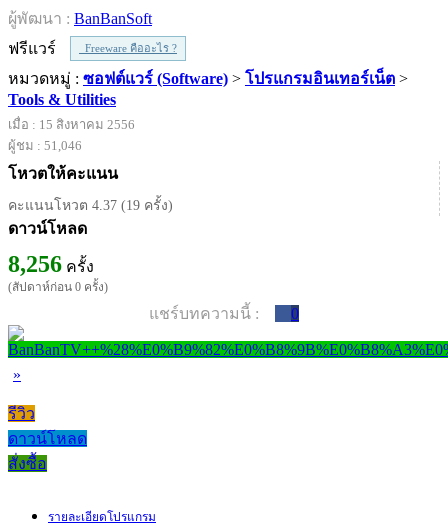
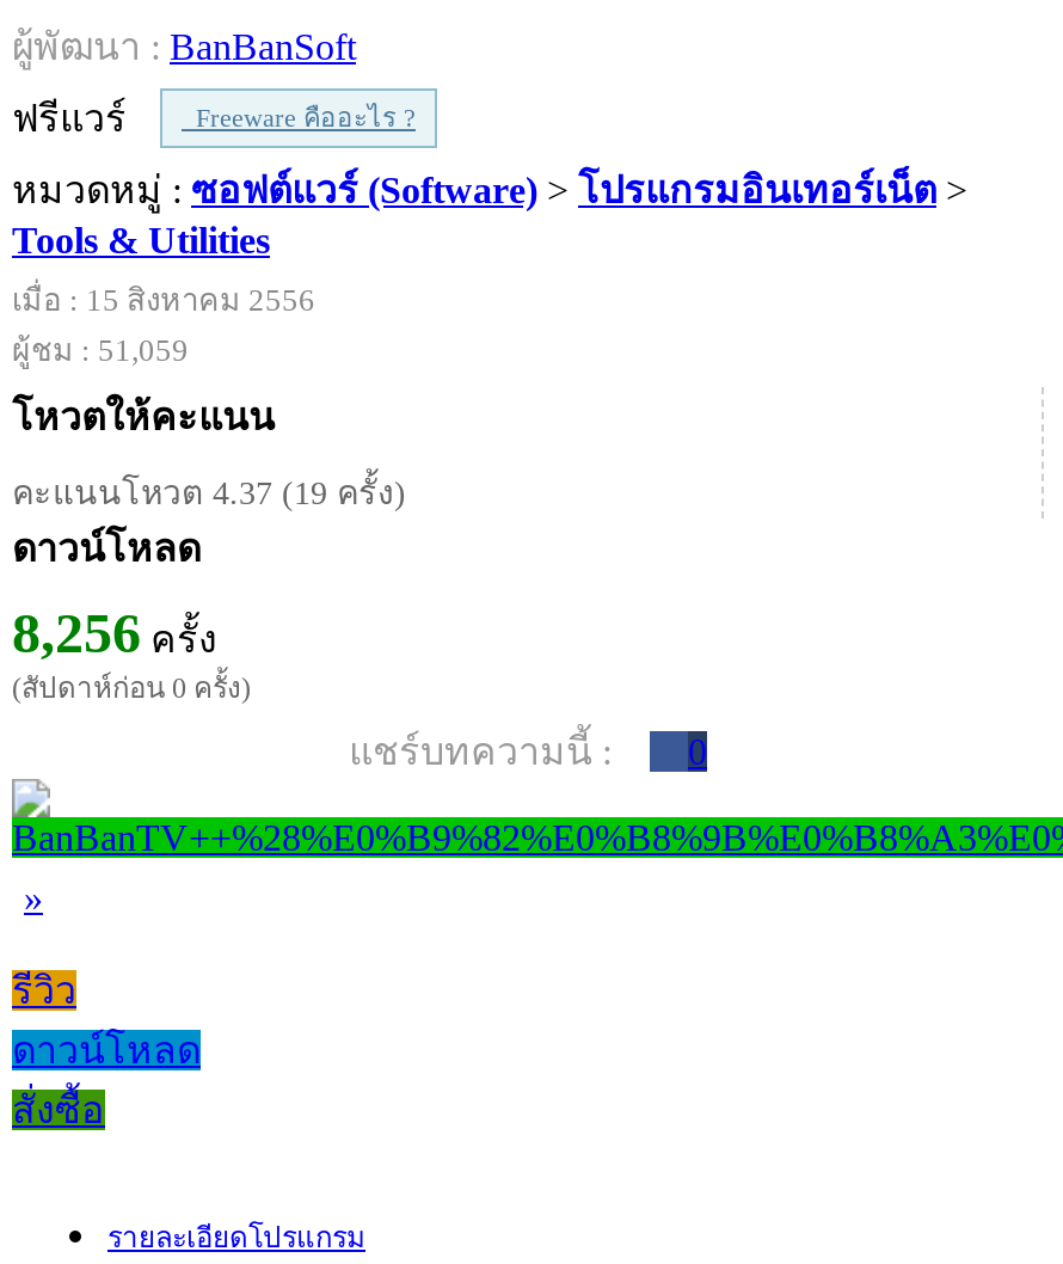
- ผู้ชม : 51,046
+ ผู้ชม : 51,059
